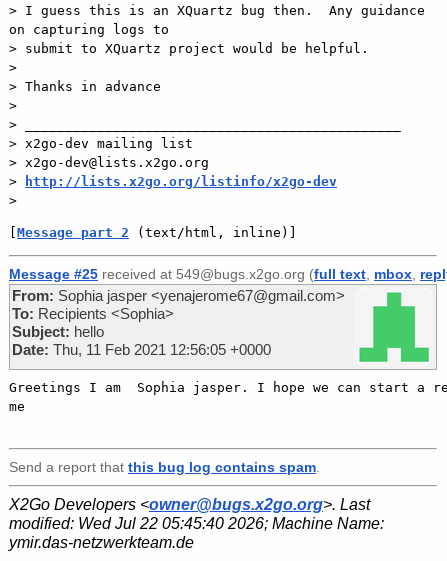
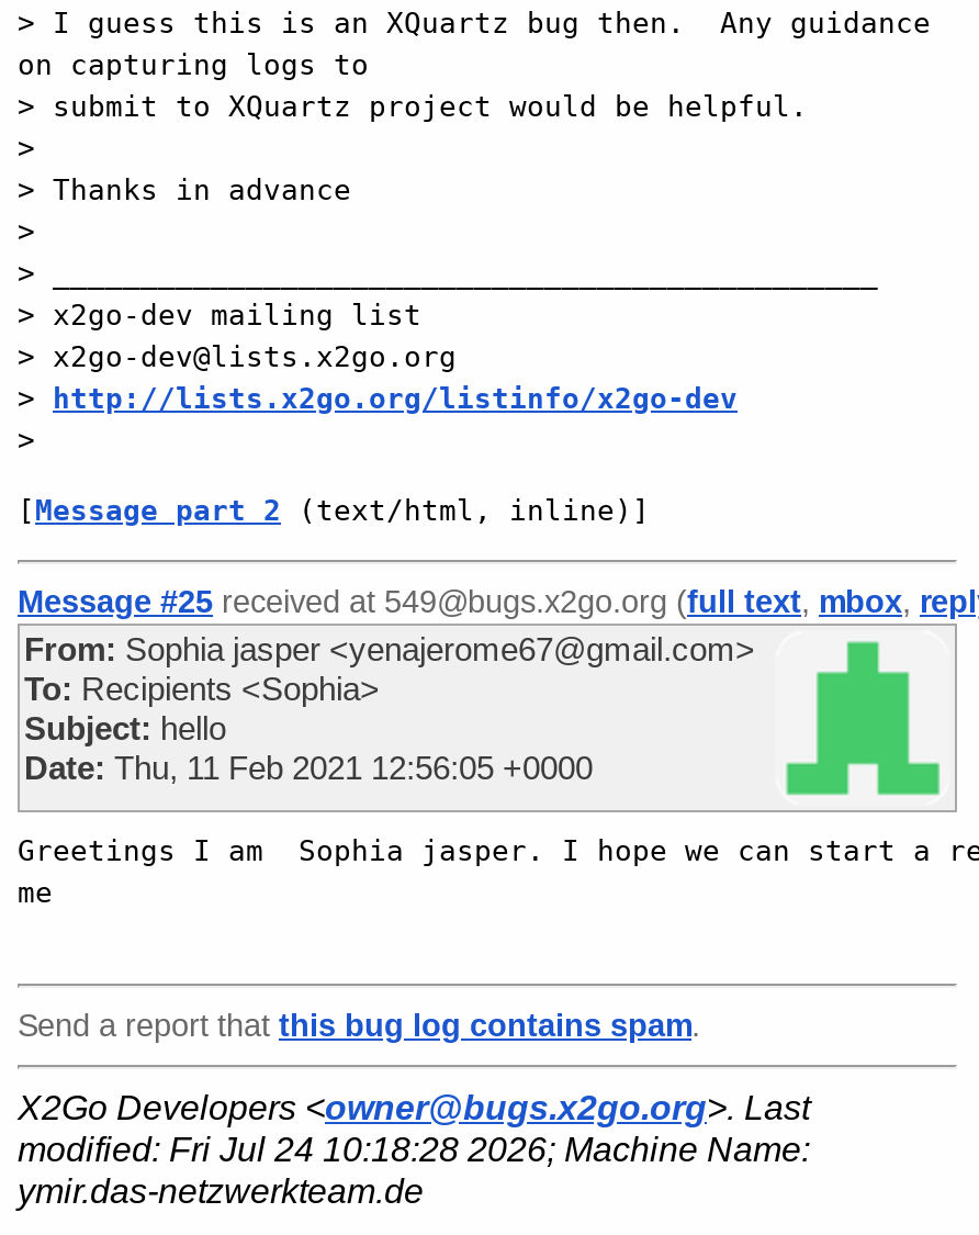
- modified: Wed Jul 22 05:45:40 2026; Machine Name:
+ modified: Fri Jul 24 10:18:28 2026; Machine Name:
